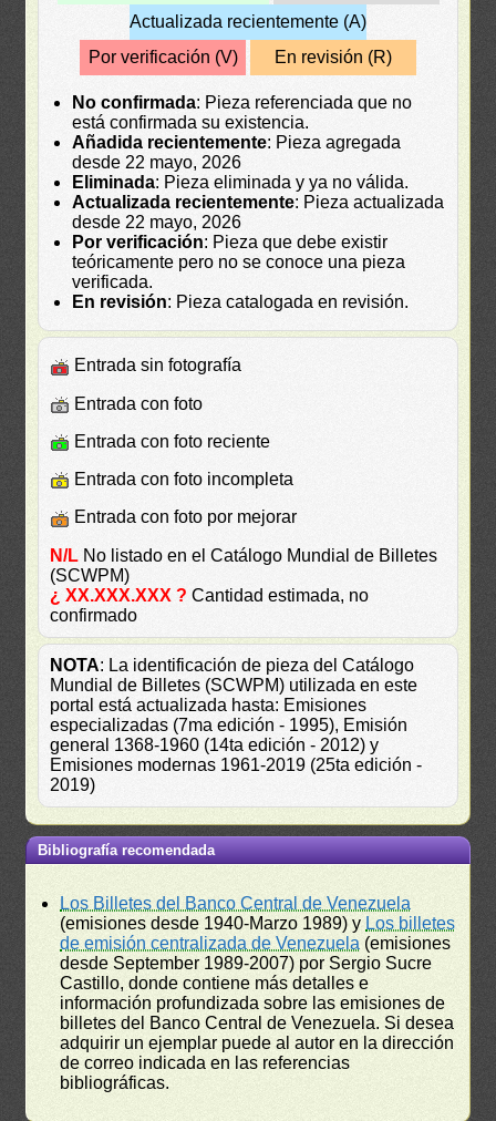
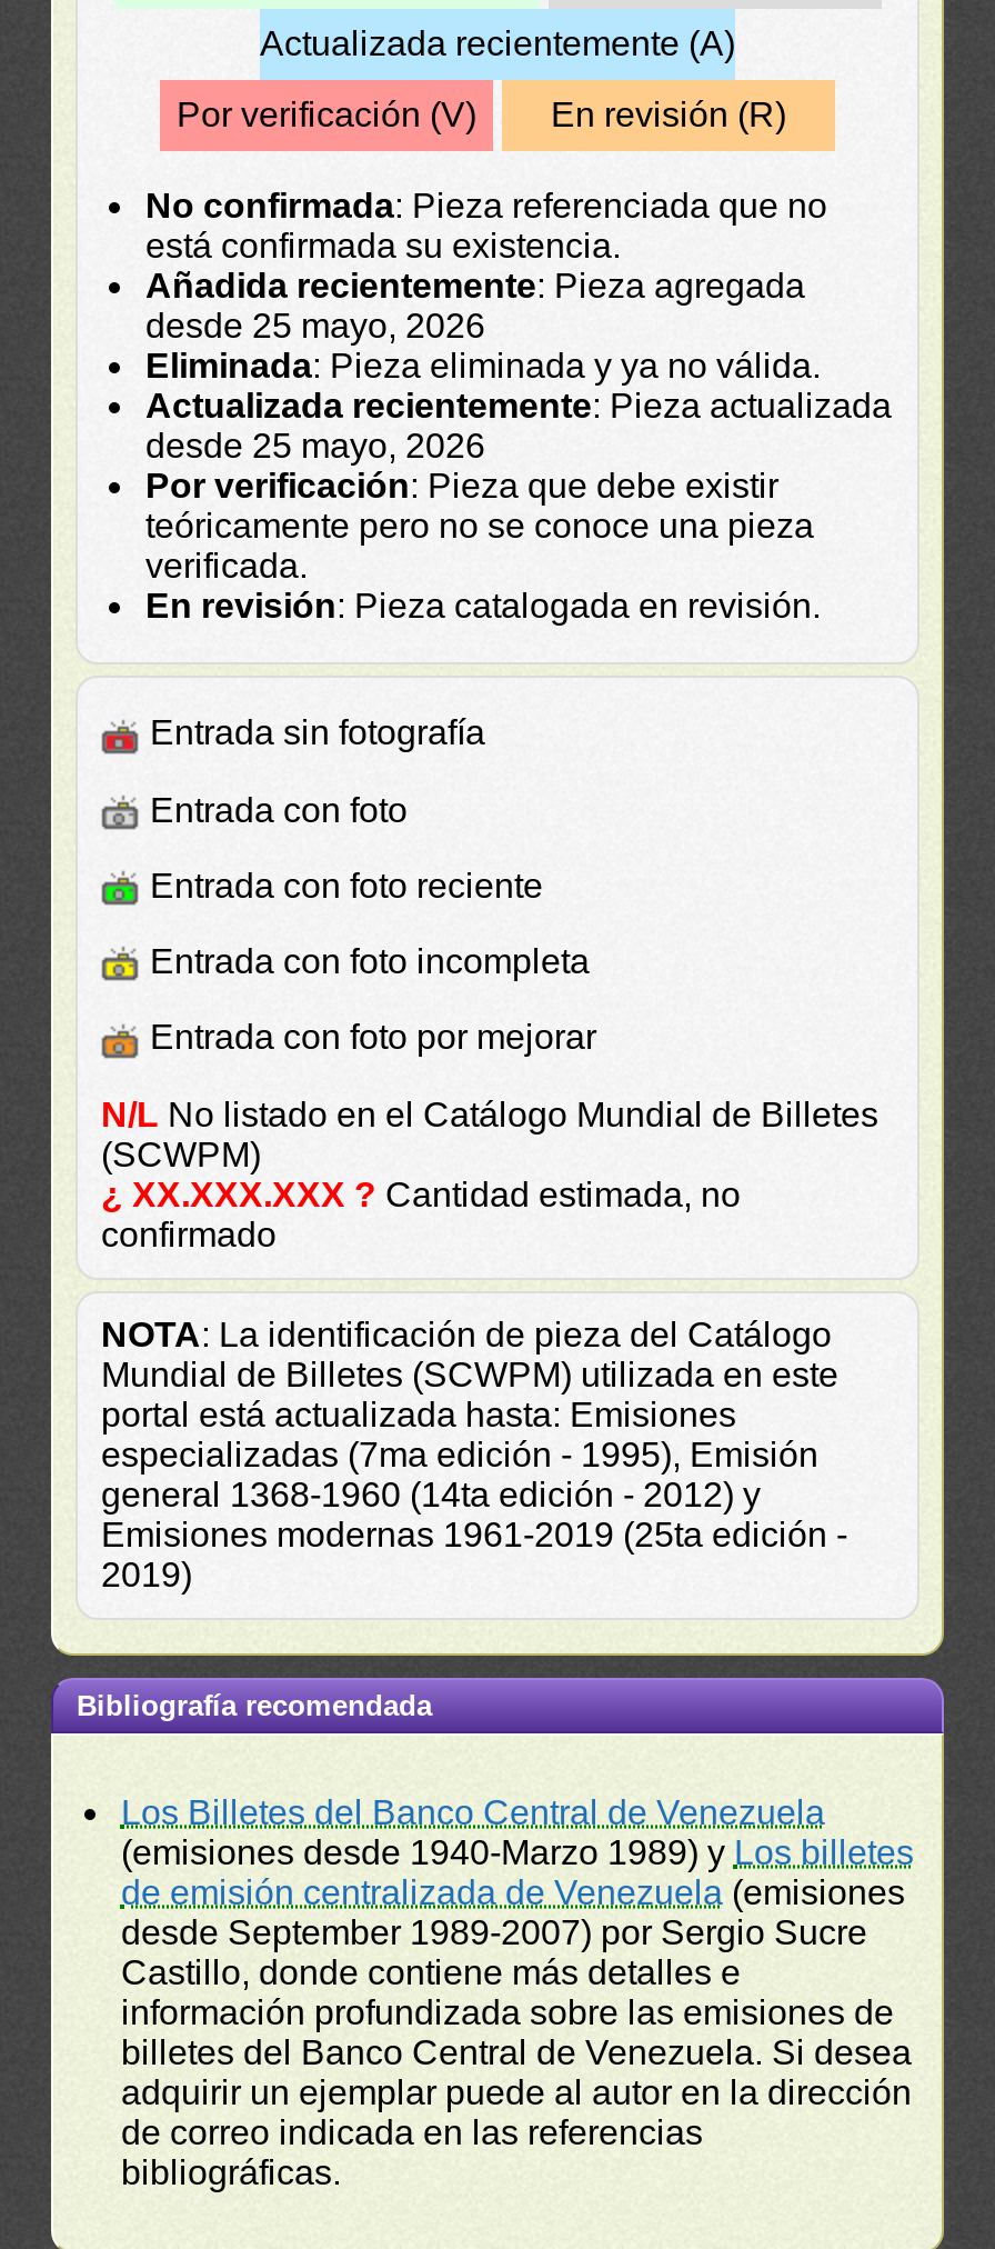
- desde 22 mayo, 2026
+ desde 25 mayo, 2026

- desde 22 mayo, 2026
+ desde 25 mayo, 2026
